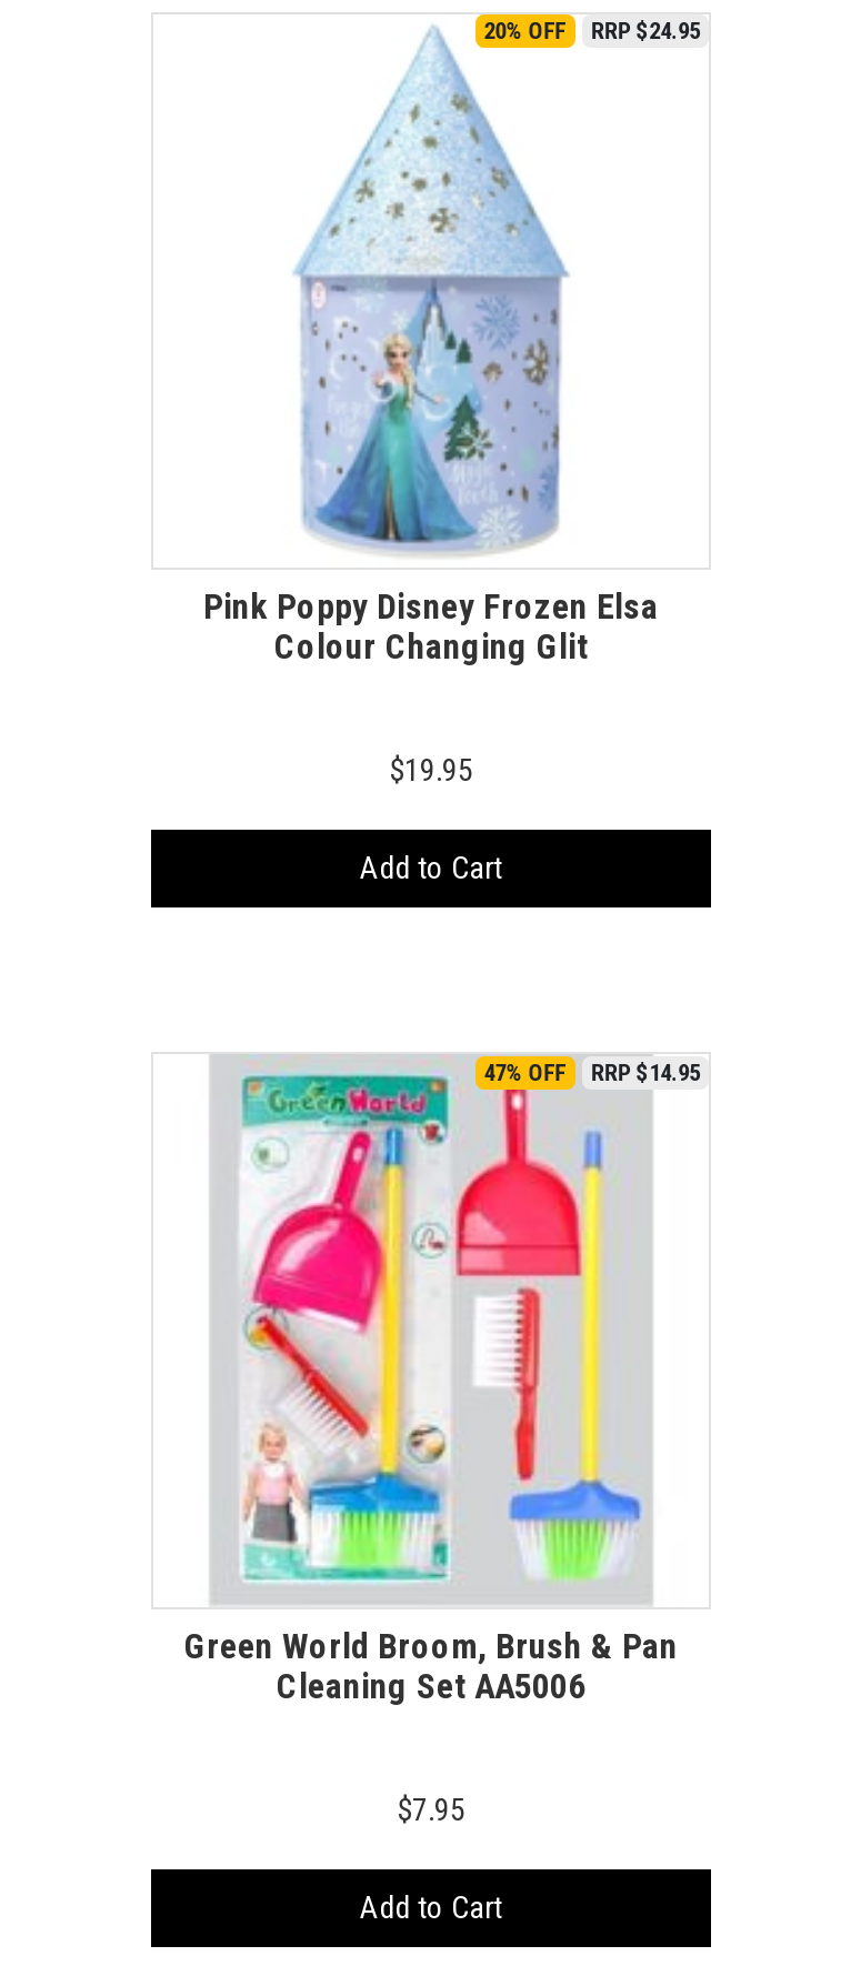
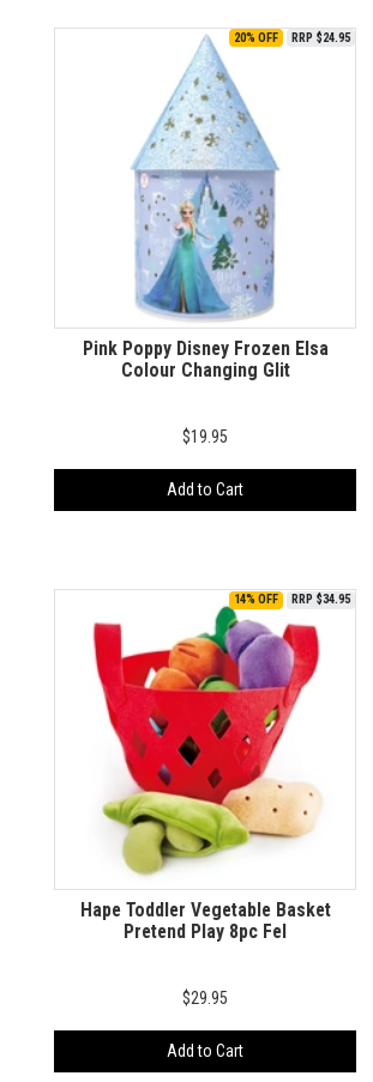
- [image]
- 47% OFF
- RRP $14.95
+ [image]
+ 14% OFF
+ RRP $34.95

- Green World Broom, Brush & Pan
- Cleaning Set AA5006
+ Hape Toddler Vegetable Basket
+ Pretend Play 8pc Fel

- $7.95
+ $29.95
